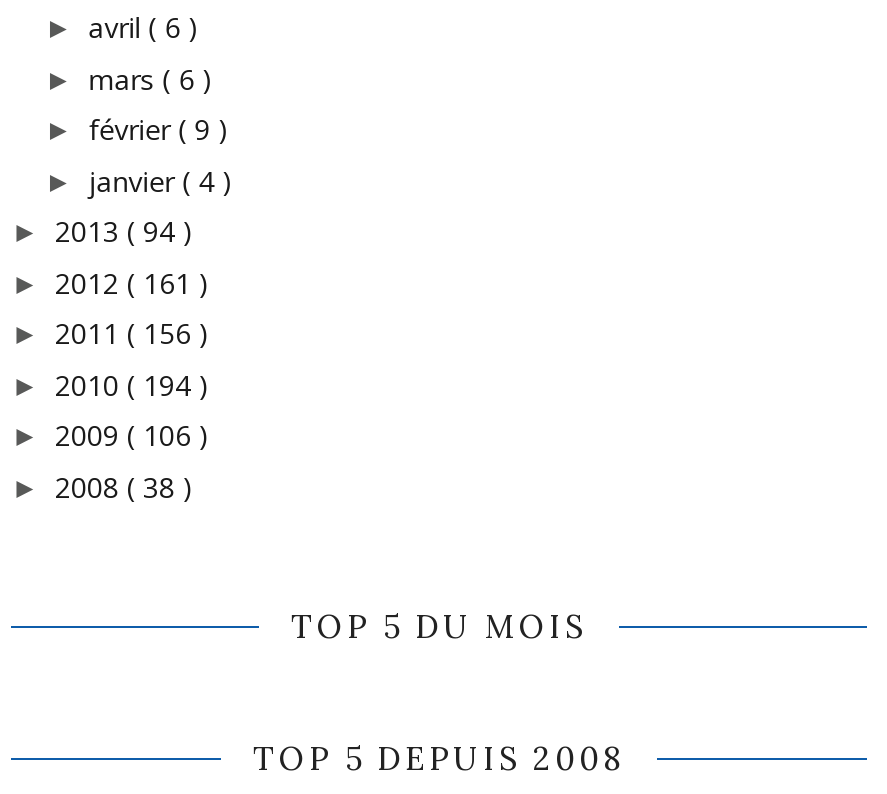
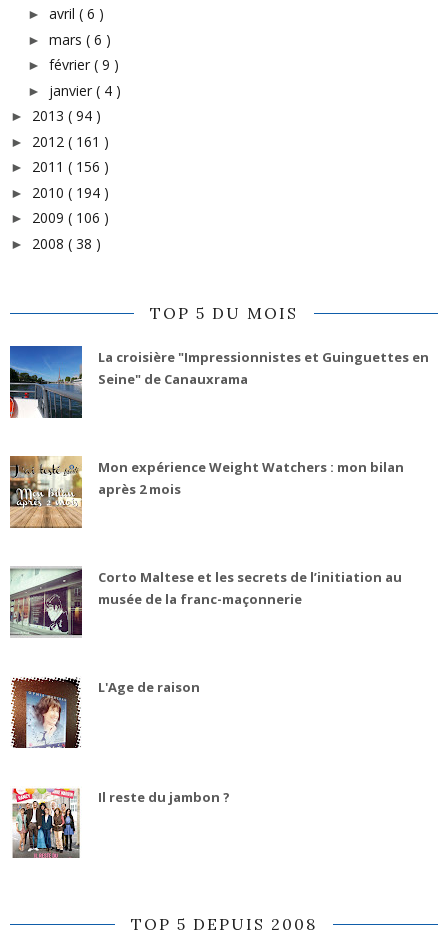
+ [image]
+ La croisière "Impressionnistes et Guinguettes en
+ Seine" de Canauxrama

+ [image]
+ Mon expérience Weight Watchers : mon bilan
+ après 2 mois

+ [image]
+ Corto Maltese et les secrets de l’initiation au
+ musée de la franc-maçonnerie

+ [image]
+ L'Age de raison

+ [image]
+ Il reste du jambon ?
